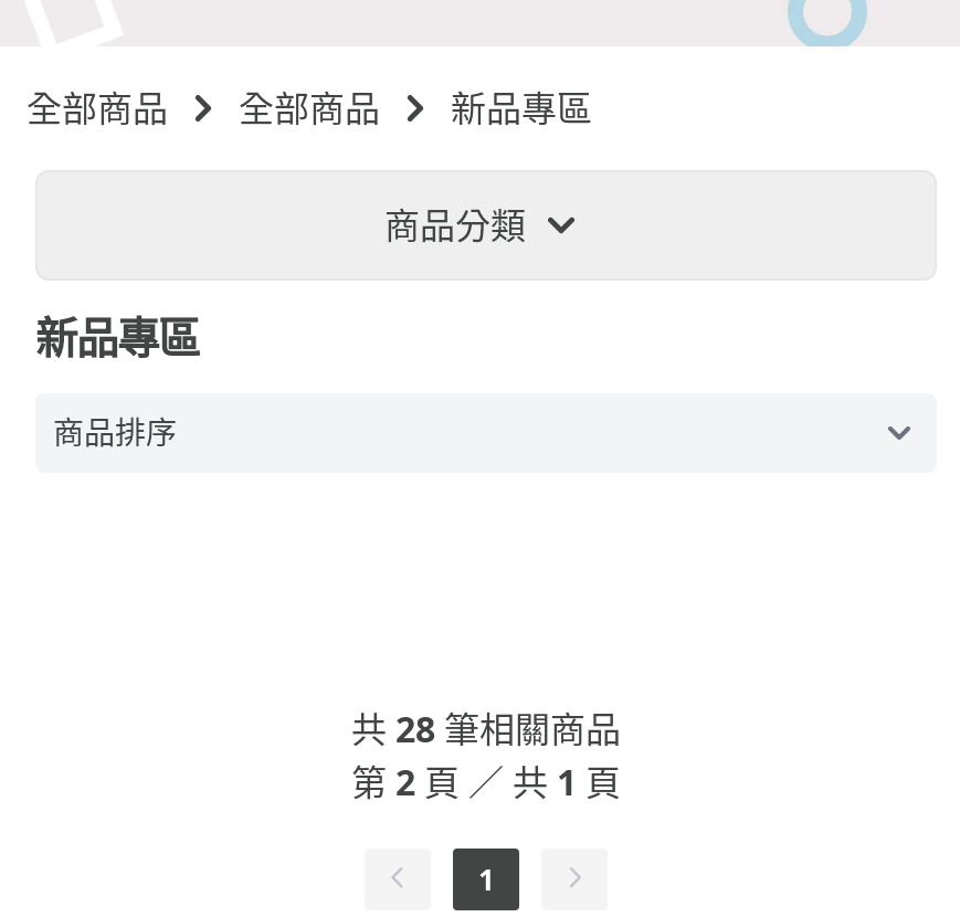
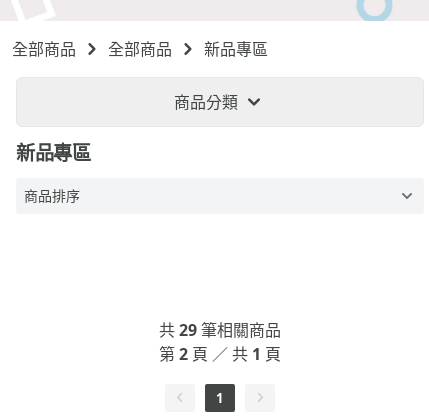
- 共28筆相關商品
+ 共29筆相關商品
